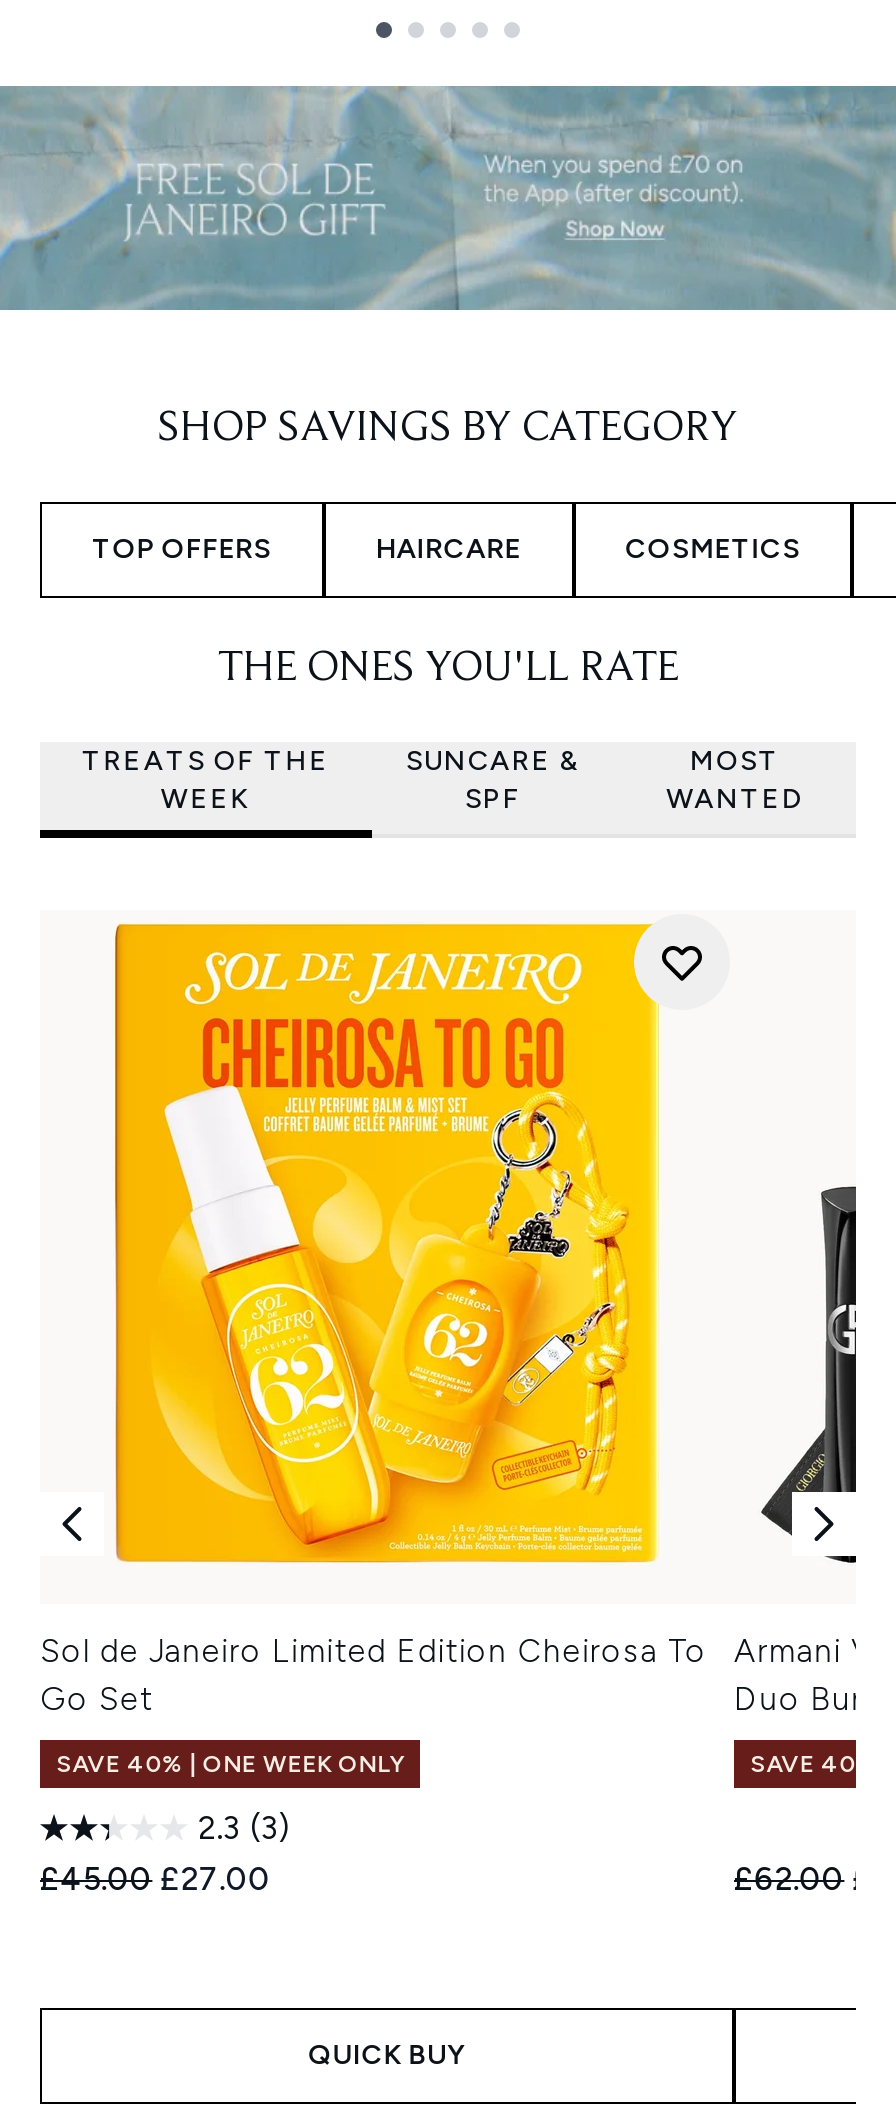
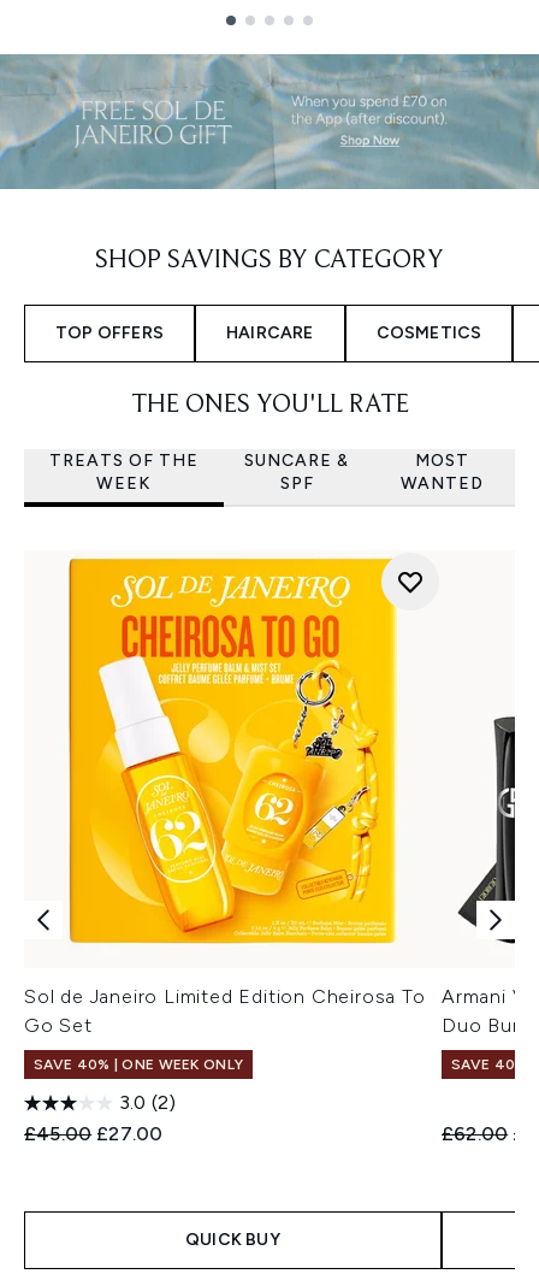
- 2.3 (3)
+ 3.0 (2)
